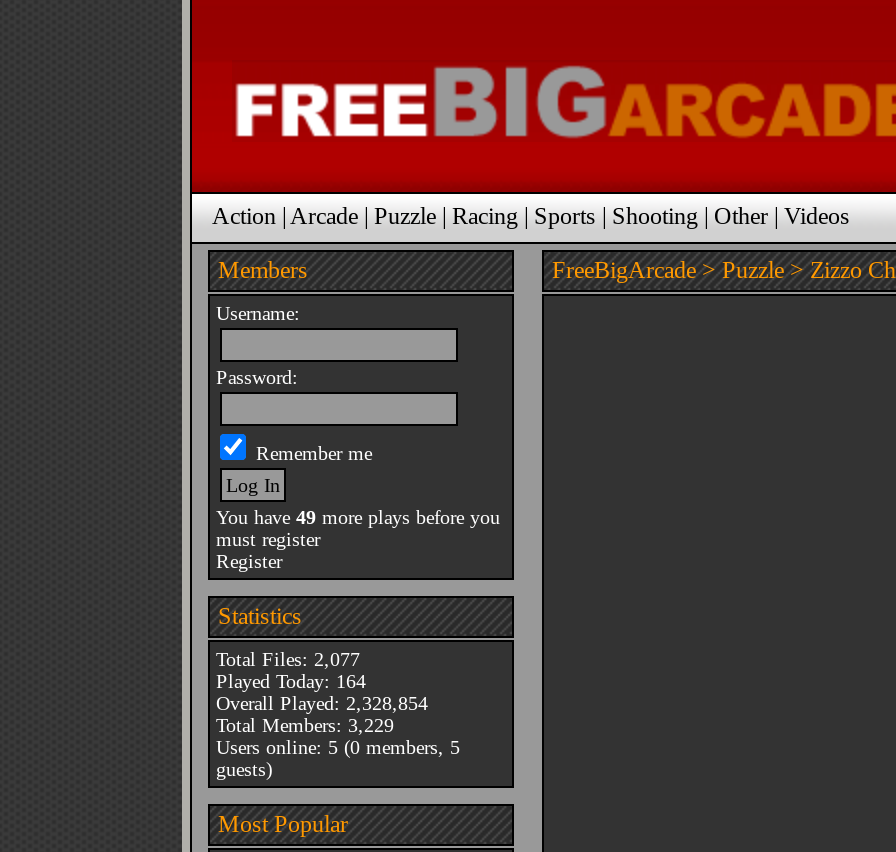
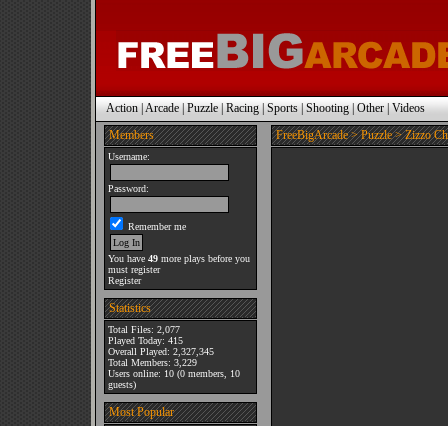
- Played Today: 164
+ Played Today: 415

- Overall Played: 2,328,854
+ Overall Played: 2,327,345

- Users online: 5 (0 members, 5
+ Users online: 10 (0 members, 10
